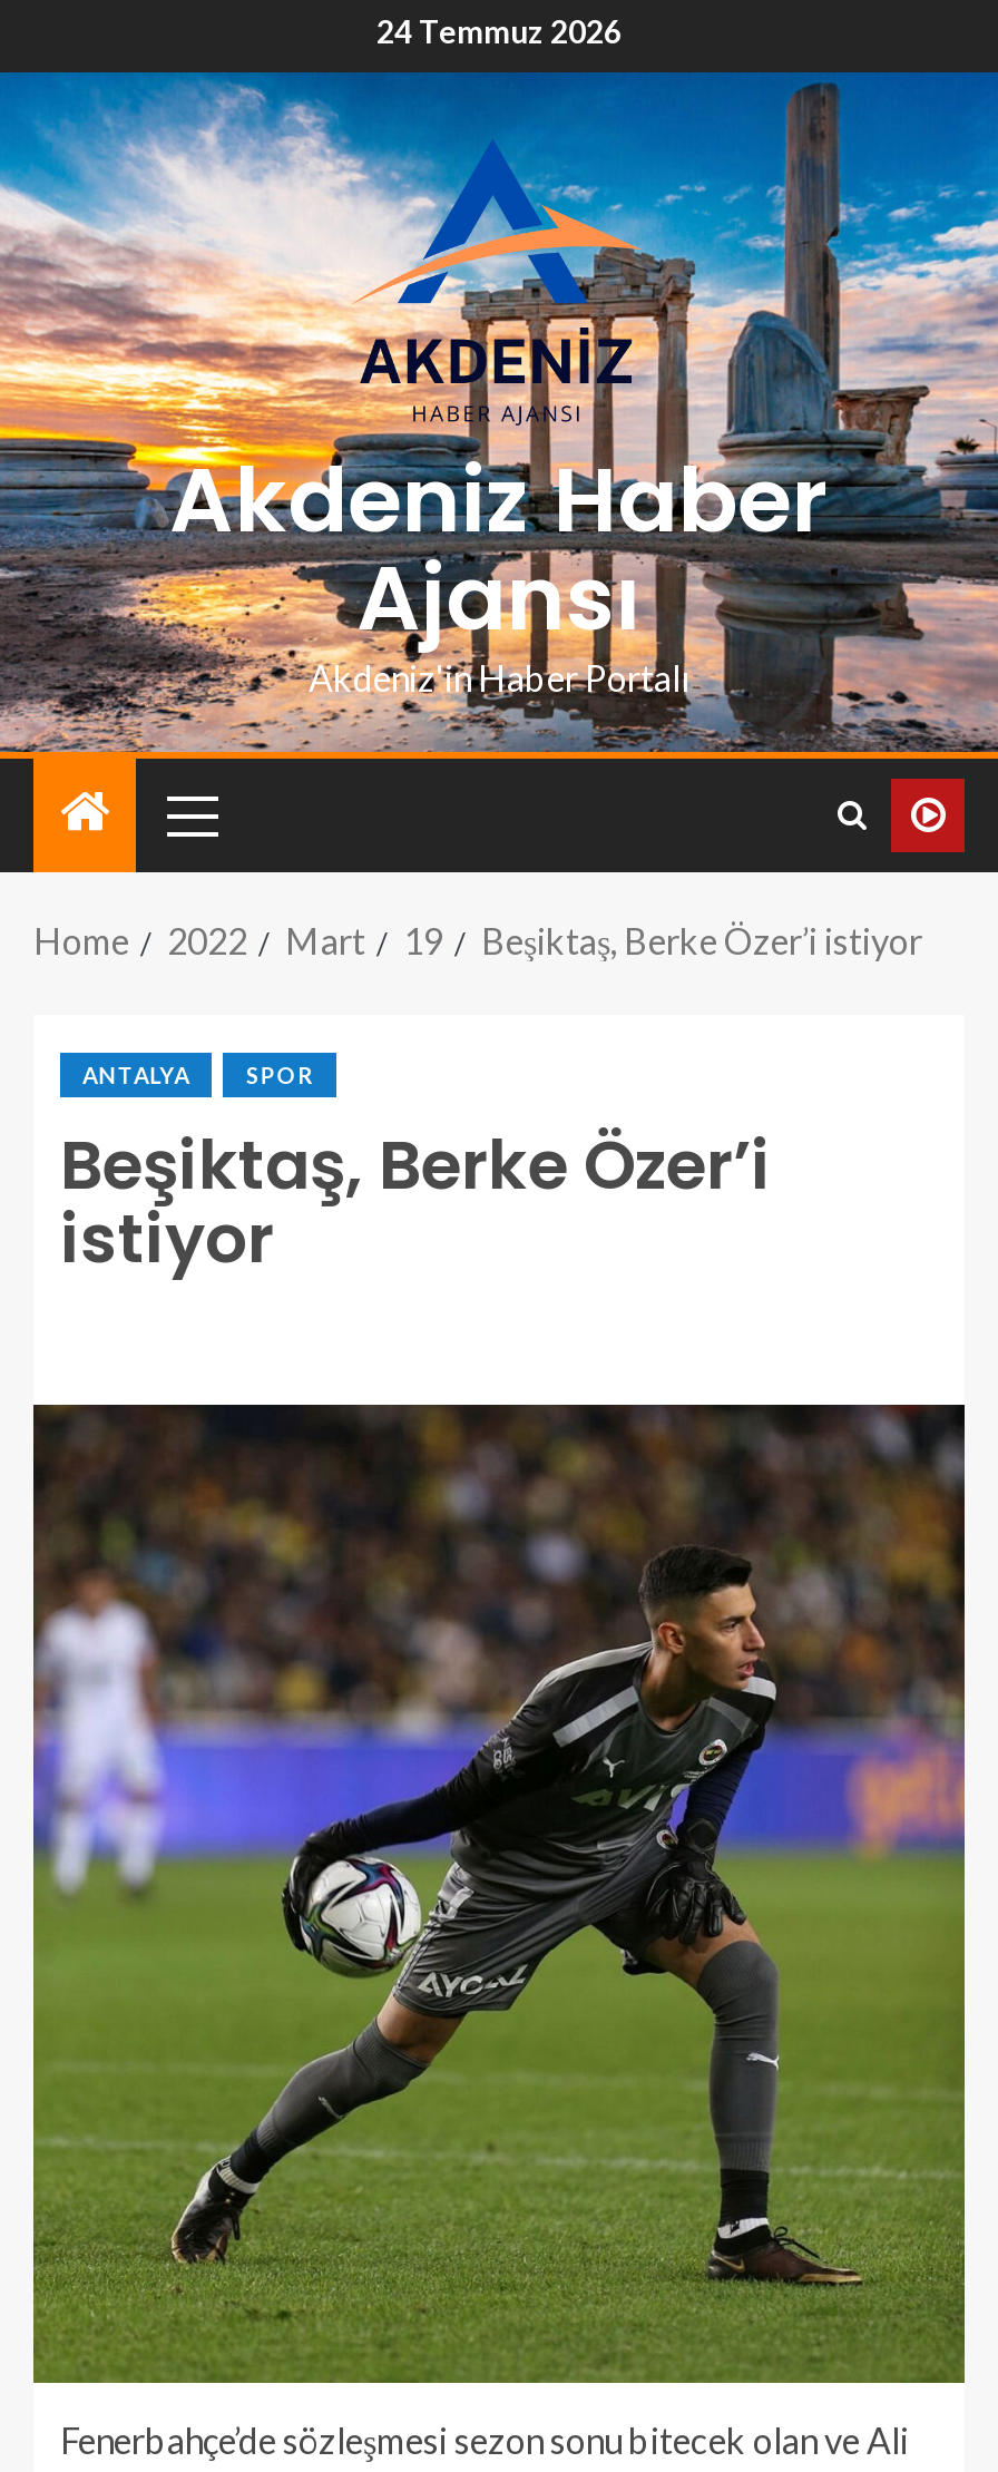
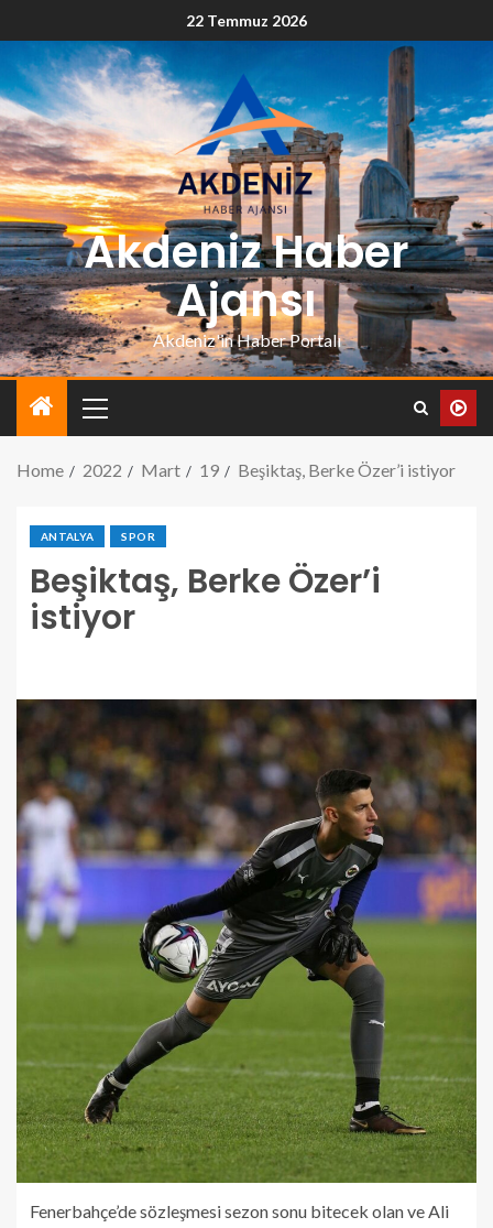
- 24 Temmuz 2026
+ 22 Temmuz 2026
